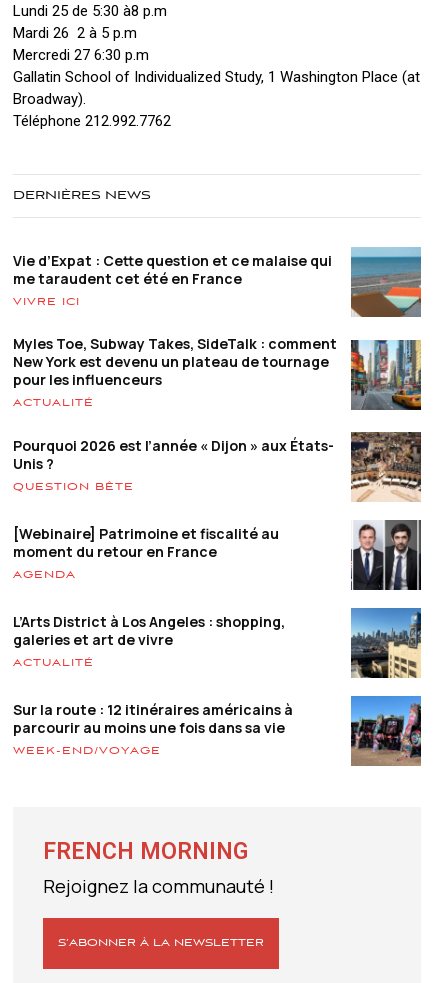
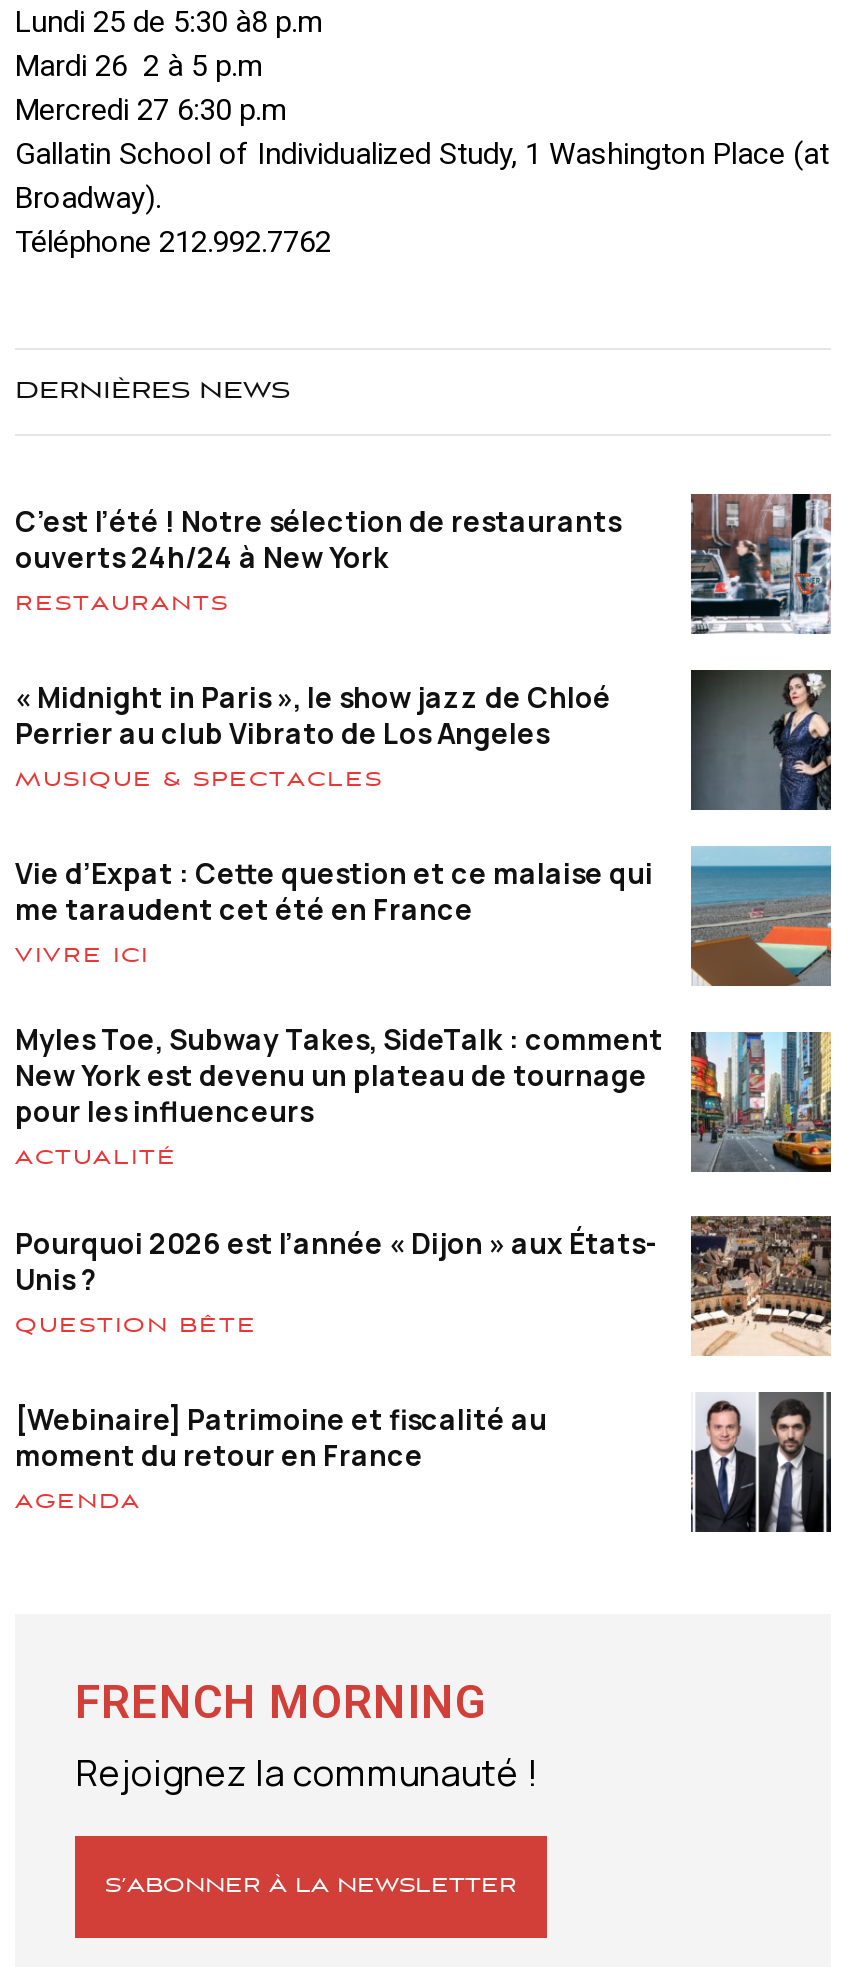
+ [image]
+ C’est l’été ! Notre sélection de restaurants
+ ouverts 24h/24 à New York
+ RESTAURANTS
+ « Midnight in Paris », le show jazz de Chloé
+ Perrier au club Vibrato de Los Angeles
+ MUSIQUE & SPECTACLES

+ [image]

moved down: [image] | Vie d’Expat : Cette question et ce malaise qui | me taraudent cet été en France | ... | moment du retour en France | AGENDA

- L’Arts District à Los Angeles : shopping,
- galeries et art de vivre
- ACTUALITÉ
- Sur la route : 12 itinéraires américains à
- parcourir au moins une fois dans sa vie
- WEEK-END/VOYAGE

- [image]

- [image]
